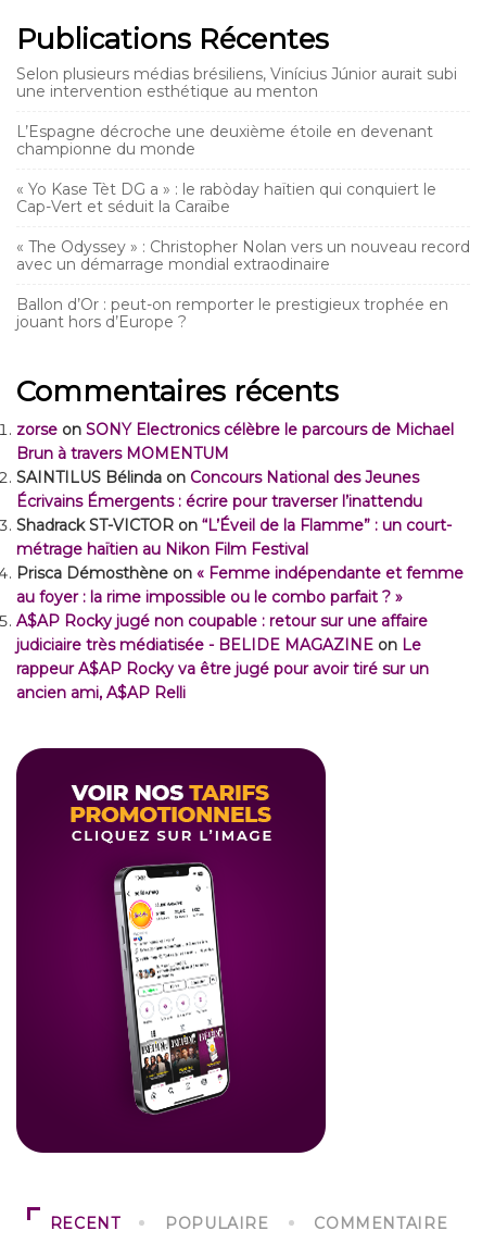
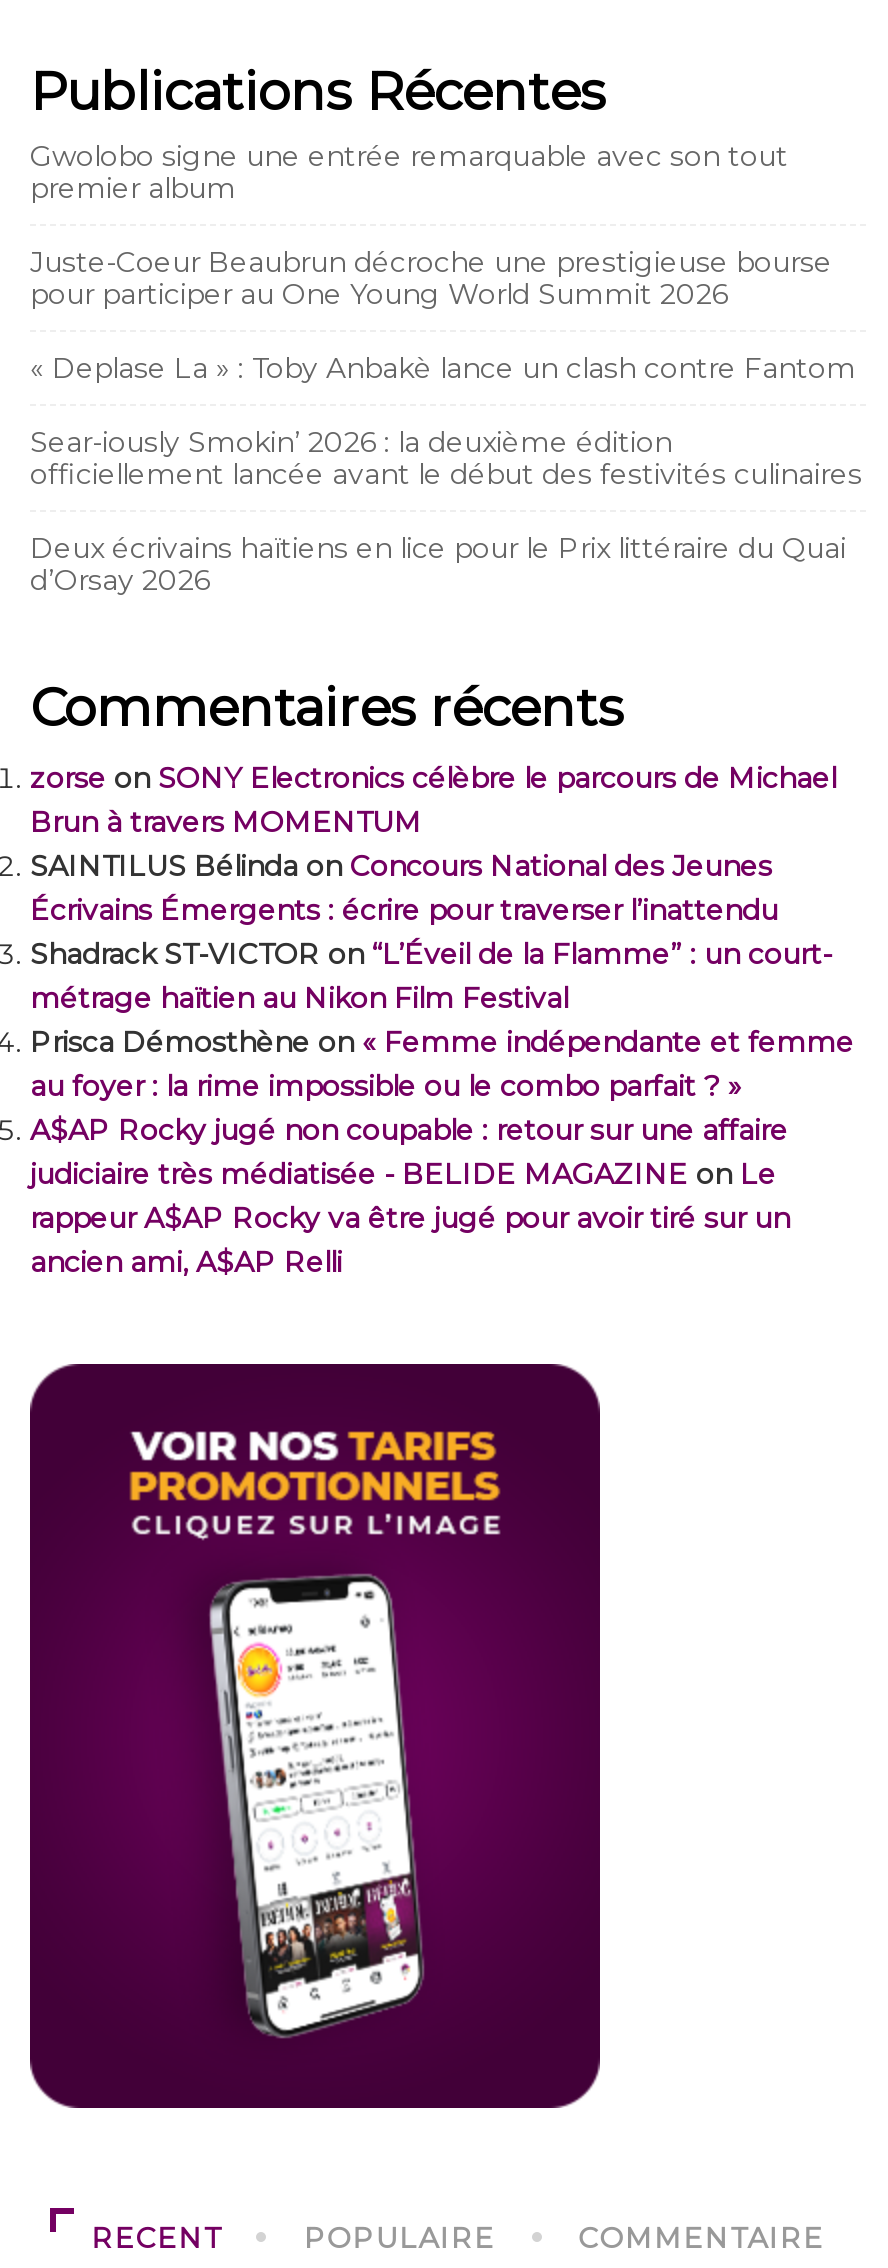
- Selon plusieurs médias brésiliens, Vinícius Júnior aurait subi
- une intervention esthétique au menton
+ Gwolobo signe une entrée remarquable avec son tout
+ premier album

- L’Espagne décroche une deuxième étoile en devenant
- championne du monde
+ Juste-Coeur Beaubrun décroche une prestigieuse bourse
+ pour participer au One Young World Summit 2026

- « Yo Kase Tèt DG a » : le rabòday haïtien qui conquiert le
- Cap-Vert et séduit la Caraïbe
+ « Deplase La » : Toby Anbakè lance un clash contre Fantom

- « The Odyssey » : Christopher Nolan vers un nouveau record
- avec un démarrage mondial extraodinaire
+ Sear-iously Smokin’ 2026 : la deuxième édition
+ officiellement lancée avant le début des festivités culinaires

- Ballon d’Or : peut-on remporter le prestigieux trophée en
- jouant hors d’Europe ?
+ Deux écrivains haïtiens en lice pour le Prix littéraire du Quai
+ d’Orsay 2026
